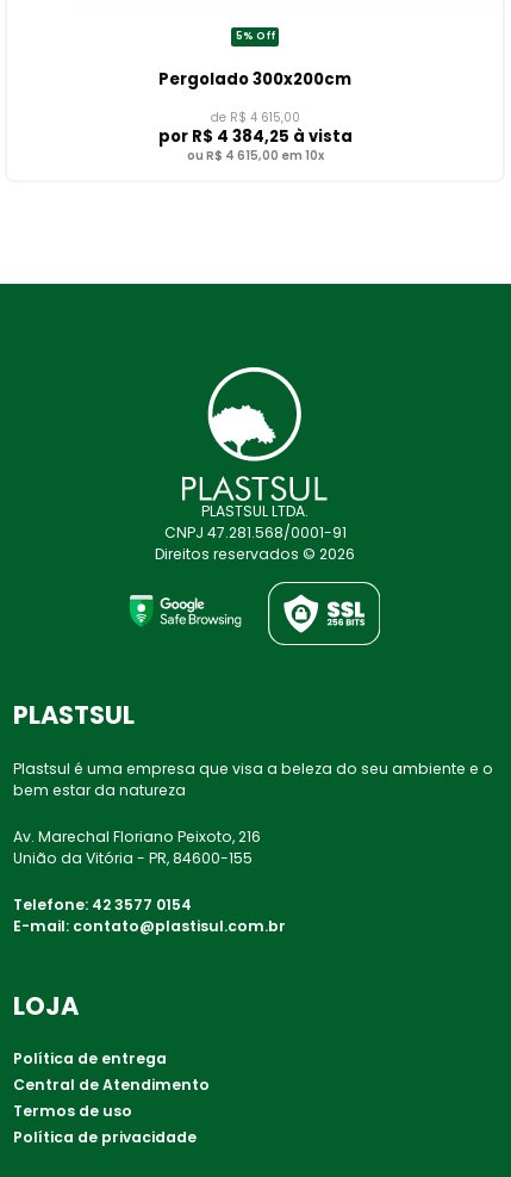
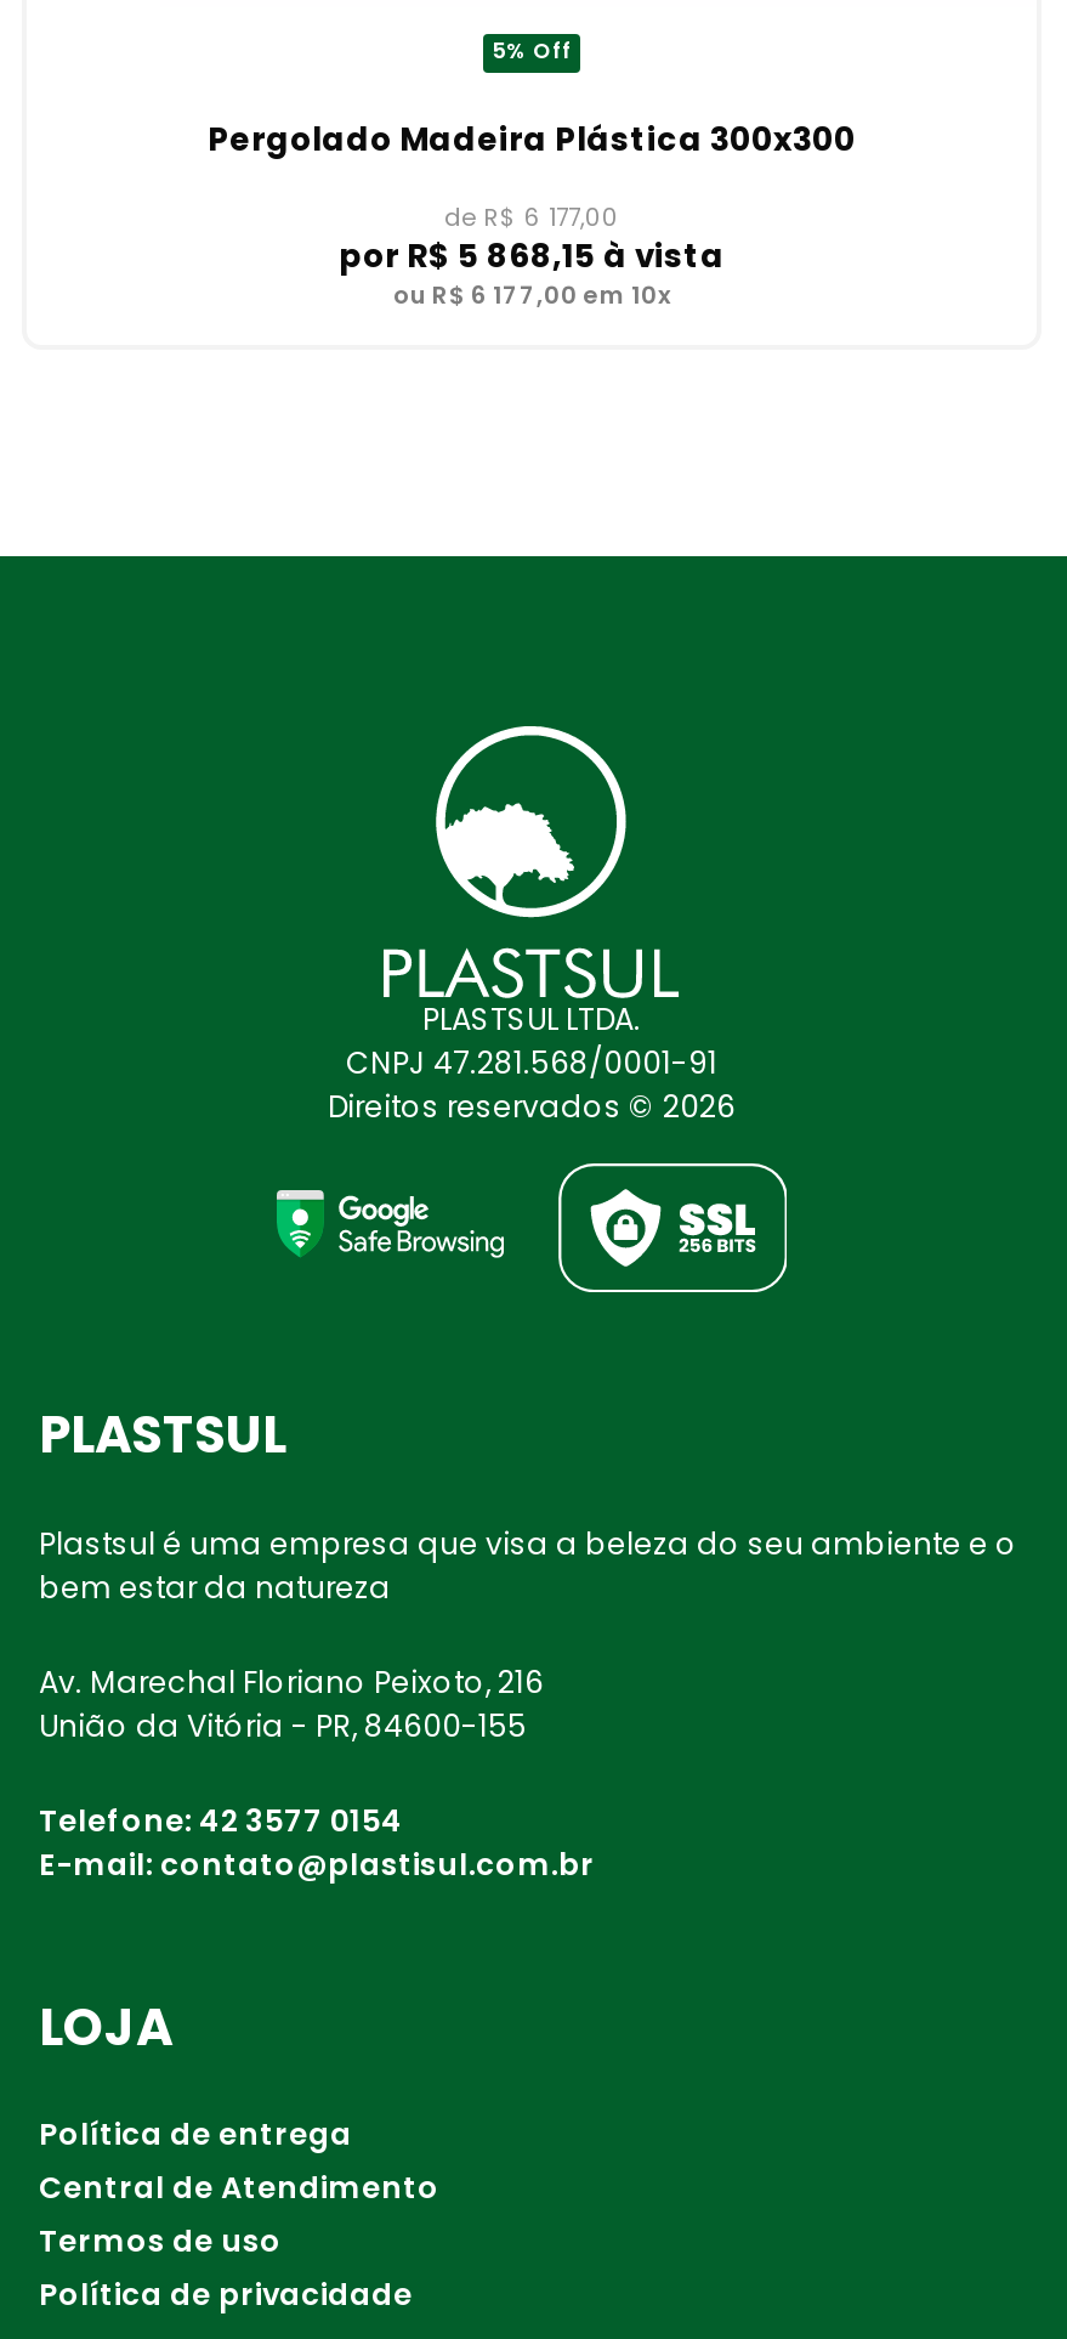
- Pergolado 300x200cm
+ Pergolado Madeira Plástica 300x300

- de R$ 4 615,00
- por R$ 4 384,25 à vista
- ou R$ 4 615,00 em 10x
+ de R$ 6 177,00
+ por R$ 5 868,15 à vista
+ ou R$ 6 177,00 em 10x
